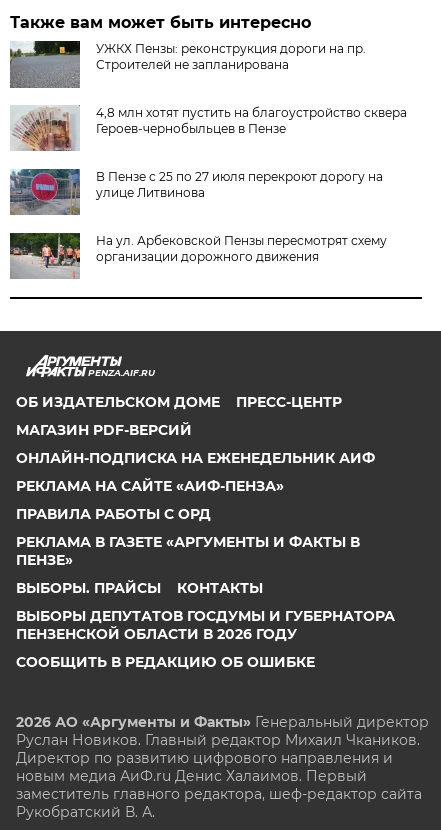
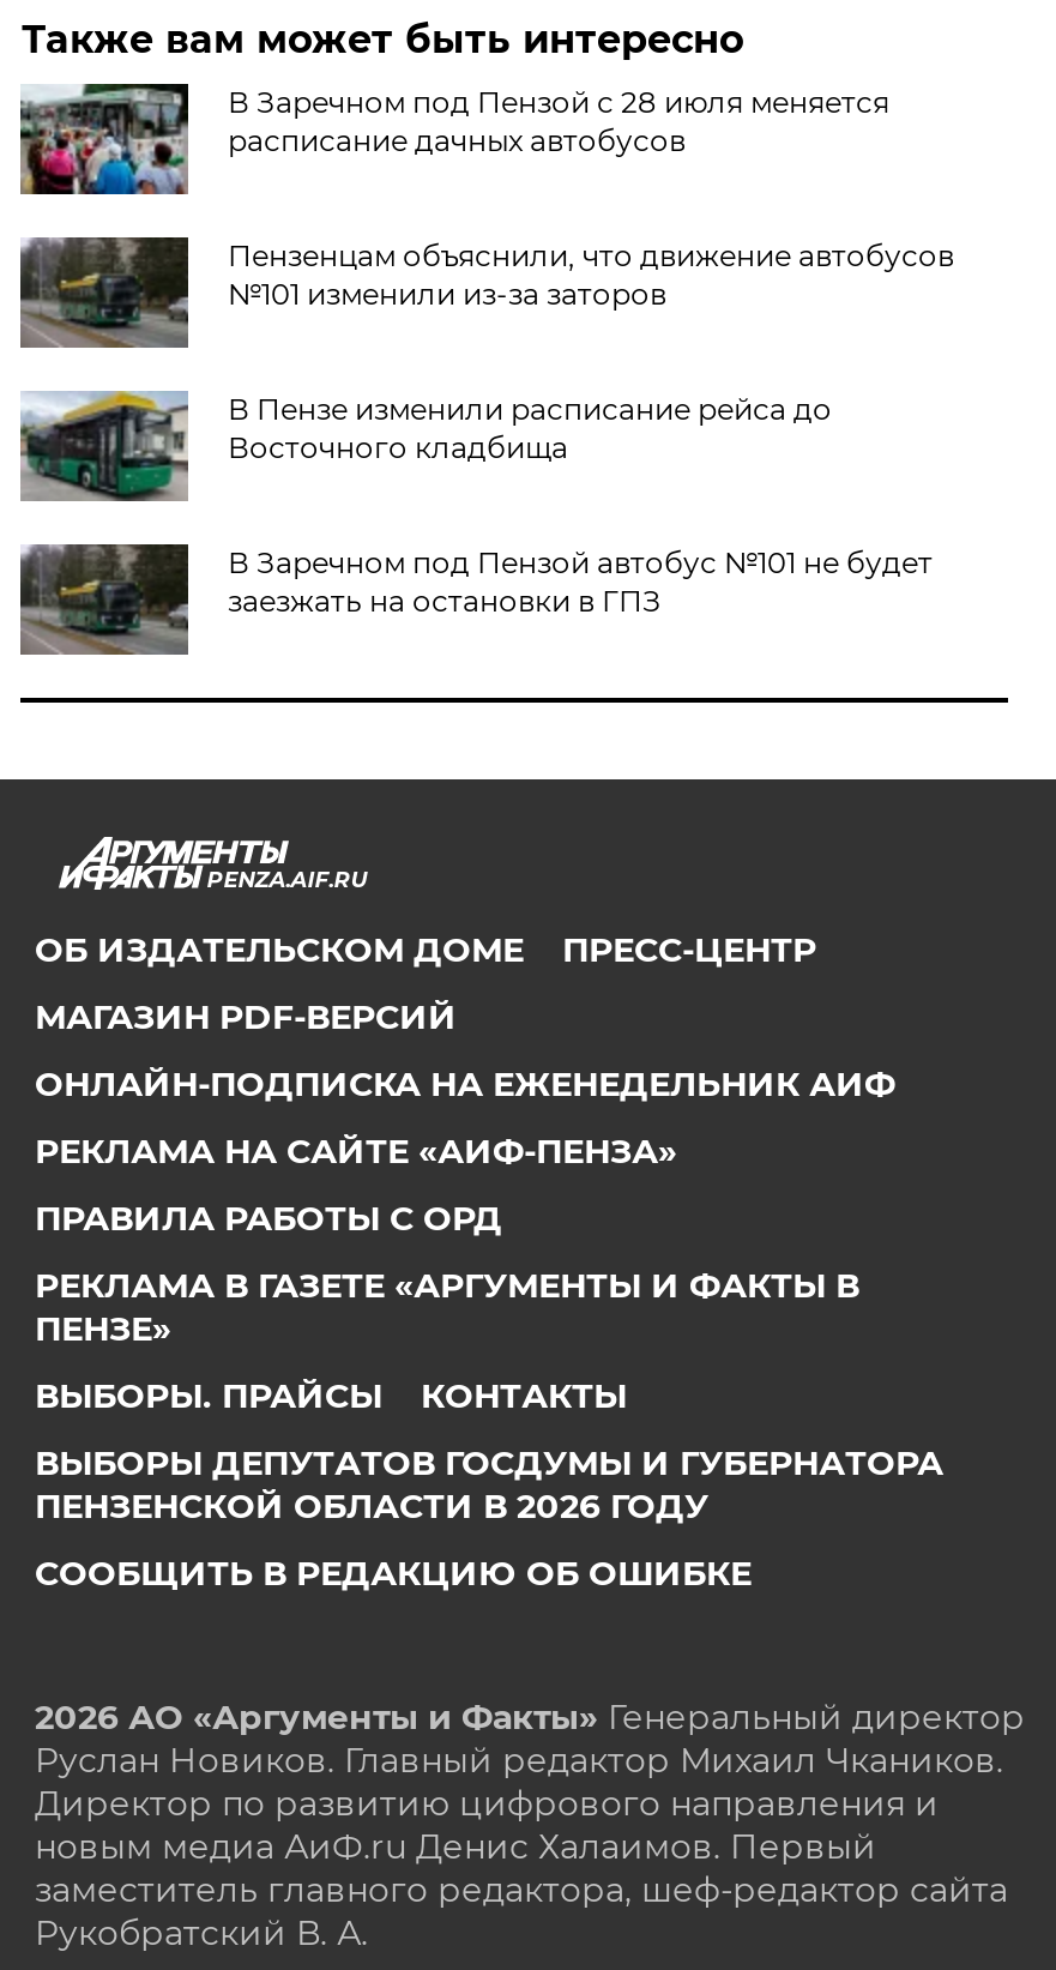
- [image]
- УЖКХ Пензы: реконструкция дороги на пр.
- Строителей не запланирована
+ [image]
+ В Заречном под Пензой с 28 июля меняется
+ расписание дачных автобусов

- [image]
- 4,8 млн хотят пустить на благоустройство сквера
- Героев-чернобыльцев в Пензе
+ [image]
+ Пензенцам объяснили, что движение автобусов
+ №101 изменили из-за заторов

- [image]
- В Пензе с 25 по 27 июля перекроют дорогу на
- улице Литвинова
+ [image]
+ В Пензе изменили расписание рейса до
+ Восточного кладбища

- [image]
- На ул. Арбековской Пензы пересмотрят схему
- организации дорожного движения
+ [image]
+ В Заречном под Пензой автобус №101 не будет
+ заезжать на остановки в ГПЗ
